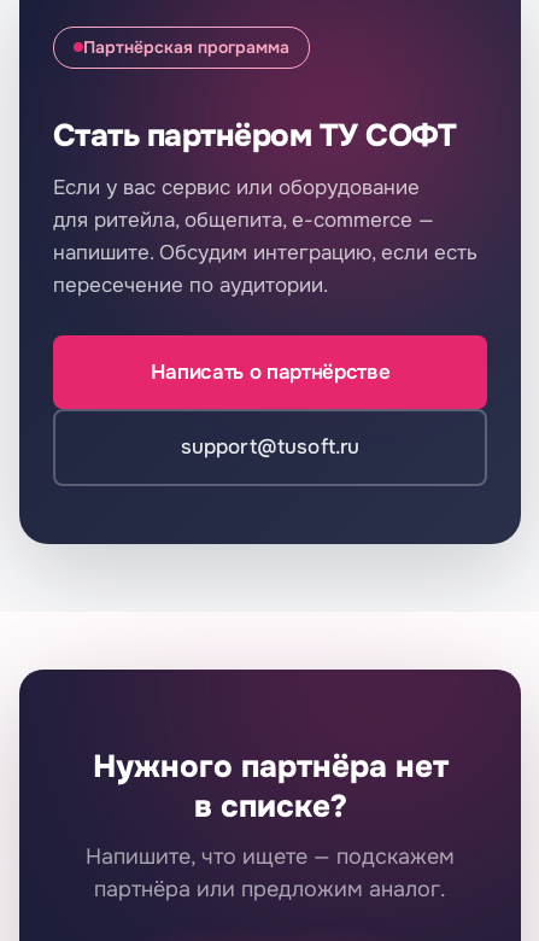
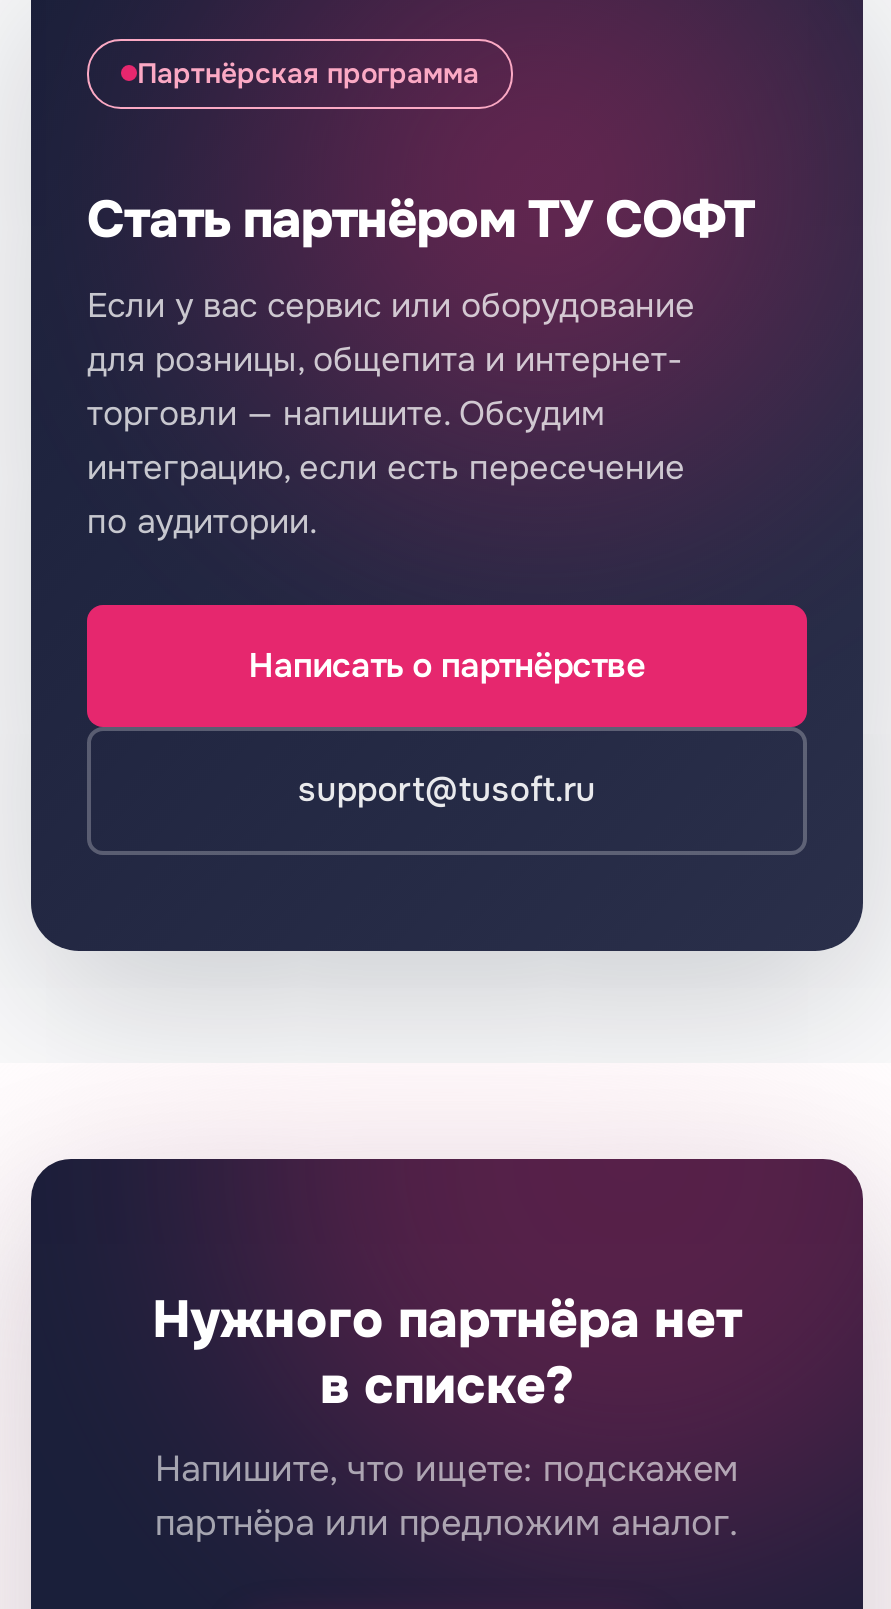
- для ритейла, общепита, e-commerce —
- напишите. Обсудим интеграцию, если есть
- пересечение по аудитории.
+ для розницы, общепита и интернет-
+ торговли — напишите. Обсудим
+ интеграцию, если есть пересечение
+ по аудитории.

- Напишите, что ищете — подскажем
+ Напишите, что ищете: подскажем
